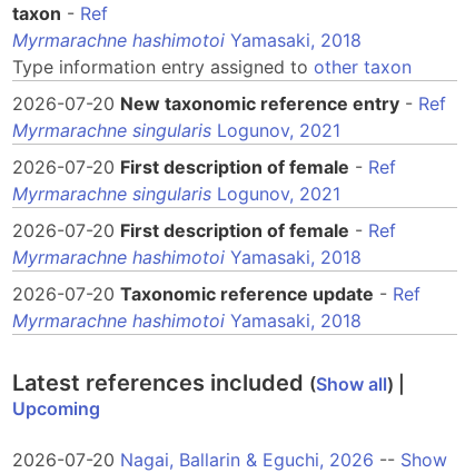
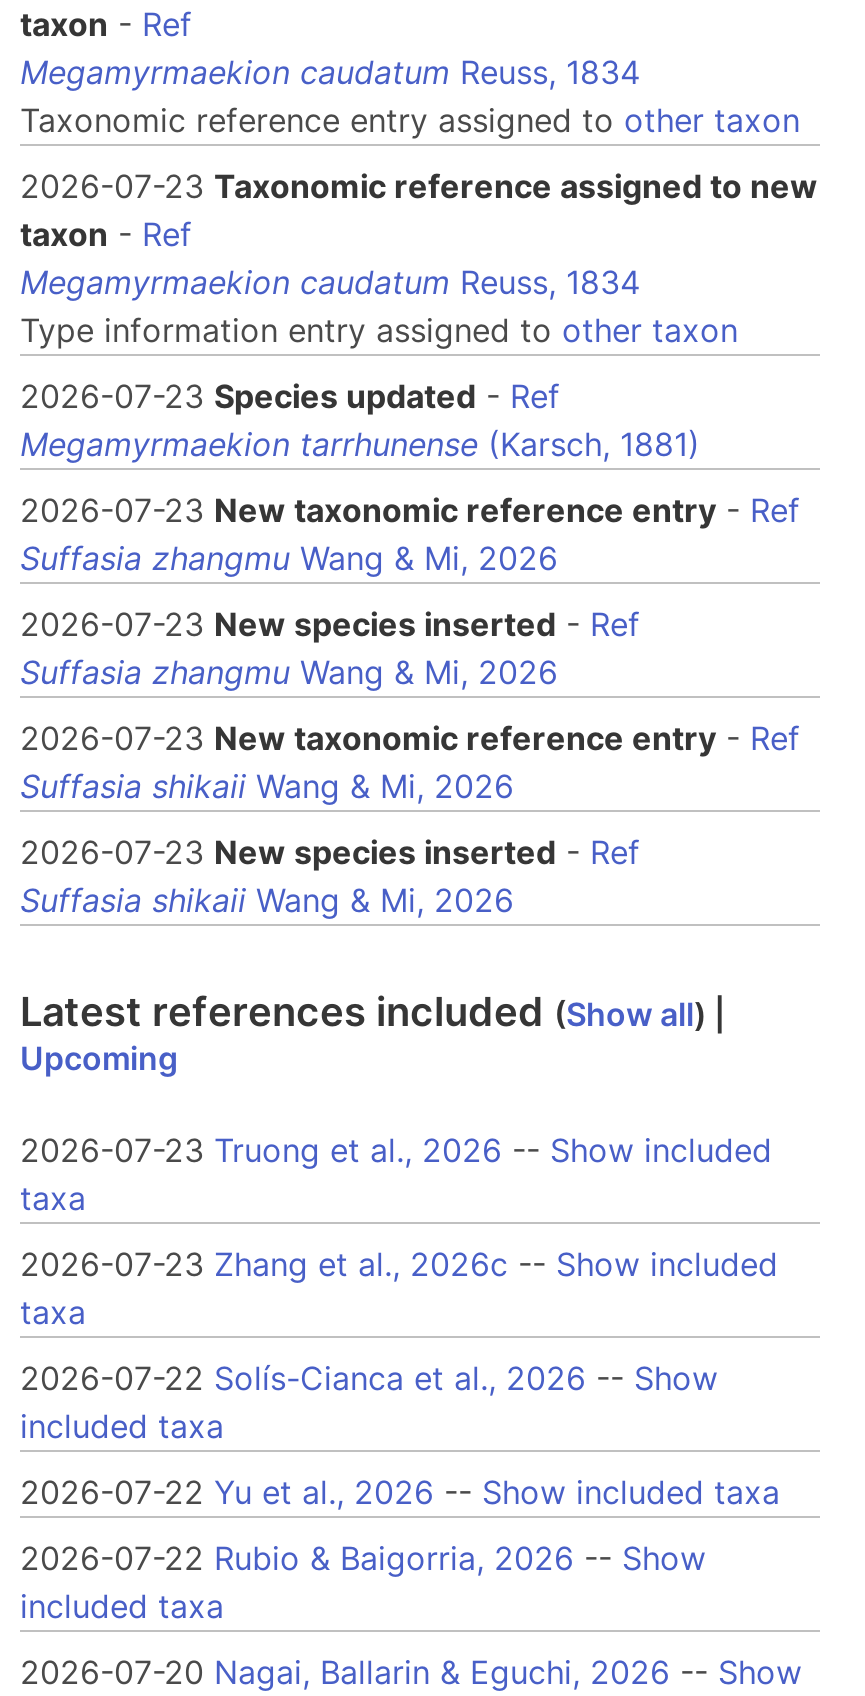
- Myrmarachne hashimotoi Yamasaki, 2018
+ Megamyrmaekion caudatum Reuss, 1834
+ Taxonomic reference entry assigned to other taxon
+ 2026-07-23 Taxonomic reference assigned to new
+ taxon - Ref
+ Megamyrmaekion caudatum Reuss, 1834

- 2026-07-20 New taxonomic reference entry - Ref
- Myrmarachne singularis Logunov, 2021
- 2026-07-20 First description of female - Ref
- Myrmarachne singularis Logunov, 2021
- 2026-07-20 First description of female - Ref
- Myrmarachne hashimotoi Yamasaki, 2018
- 2026-07-20 Taxonomic reference update - Ref
- Myrmarachne hashimotoi Yamasaki, 2018
+ 2026-07-23 Species updated - Ref
+ Megamyrmaekion tarrhunense (Karsch, 1881)
+ 2026-07-23 New taxonomic reference entry - Ref
+ Suffasia zhangmu Wang & Mi, 2026
+ 2026-07-23 New species inserted - Ref
+ Suffasia zhangmu Wang & Mi, 2026
+ 2026-07-23 New taxonomic reference entry - Ref
+ Suffasia shikaii Wang & Mi, 2026
+ 2026-07-23 New species inserted - Ref
+ Suffasia shikaii Wang & Mi, 2026

+ 2026-07-23 Truong et al., 2026 -- Show included
+ taxa
+ 2026-07-23 Zhang et al., 2026c -- Show included
+ taxa
+ 2026-07-22 Solís-Cianca et al., 2026 -- Show
+ included taxa
+ 2026-07-22 Yu et al., 2026 -- Show included taxa
+ 2026-07-22 Rubio & Baigorria, 2026 -- Show
+ included taxa
